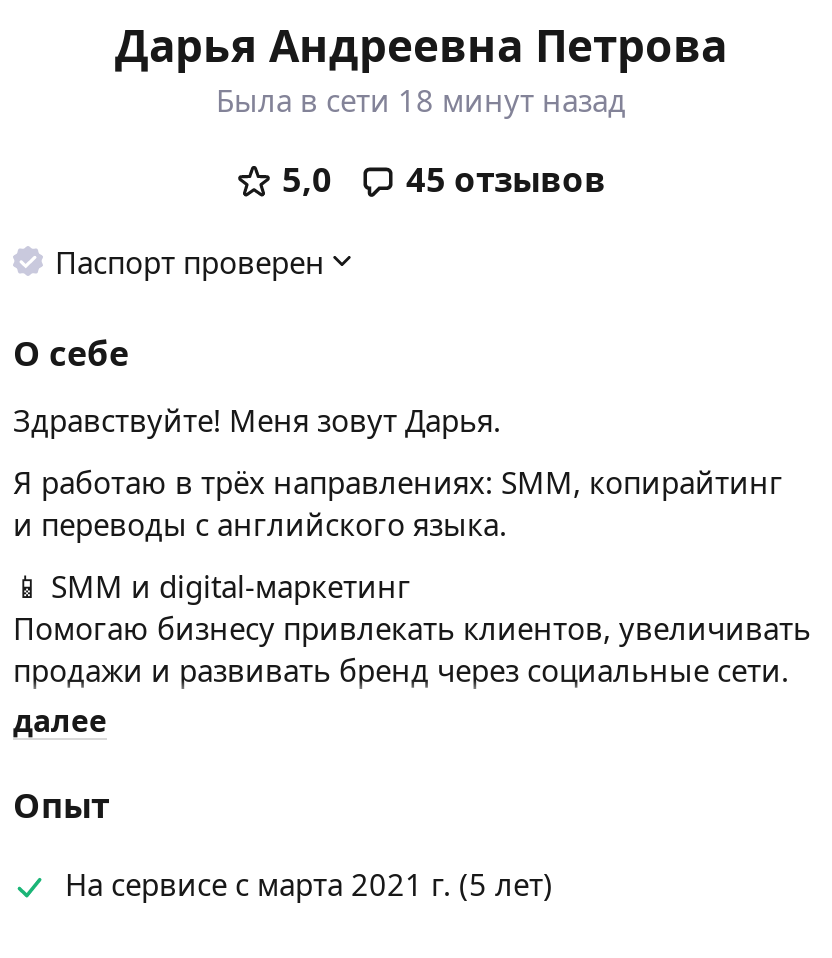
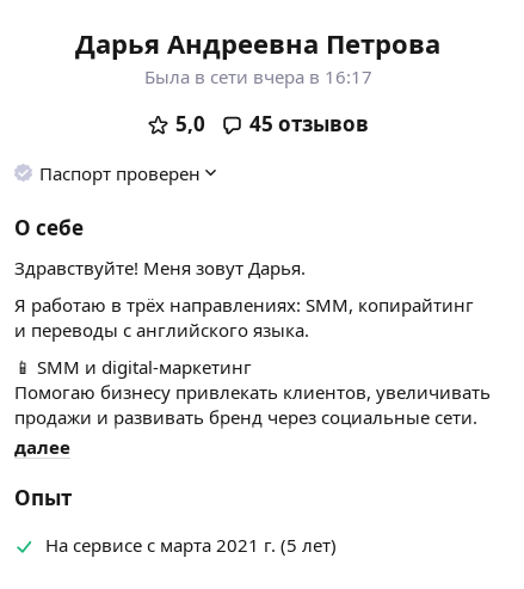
- Была в сети 18 минут назад
+ Была в сети вчера в 16:17
